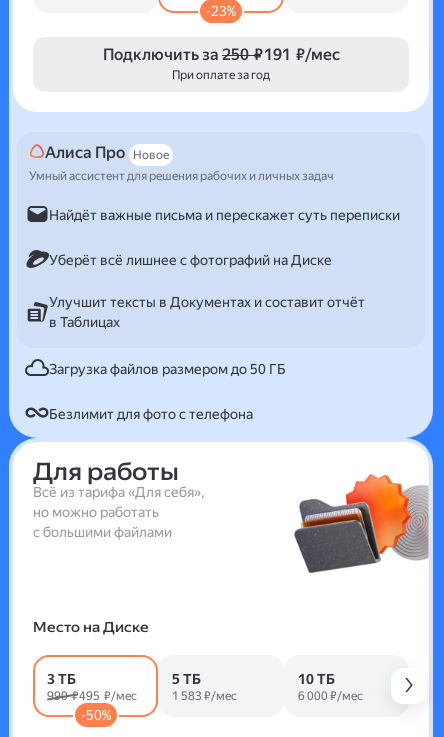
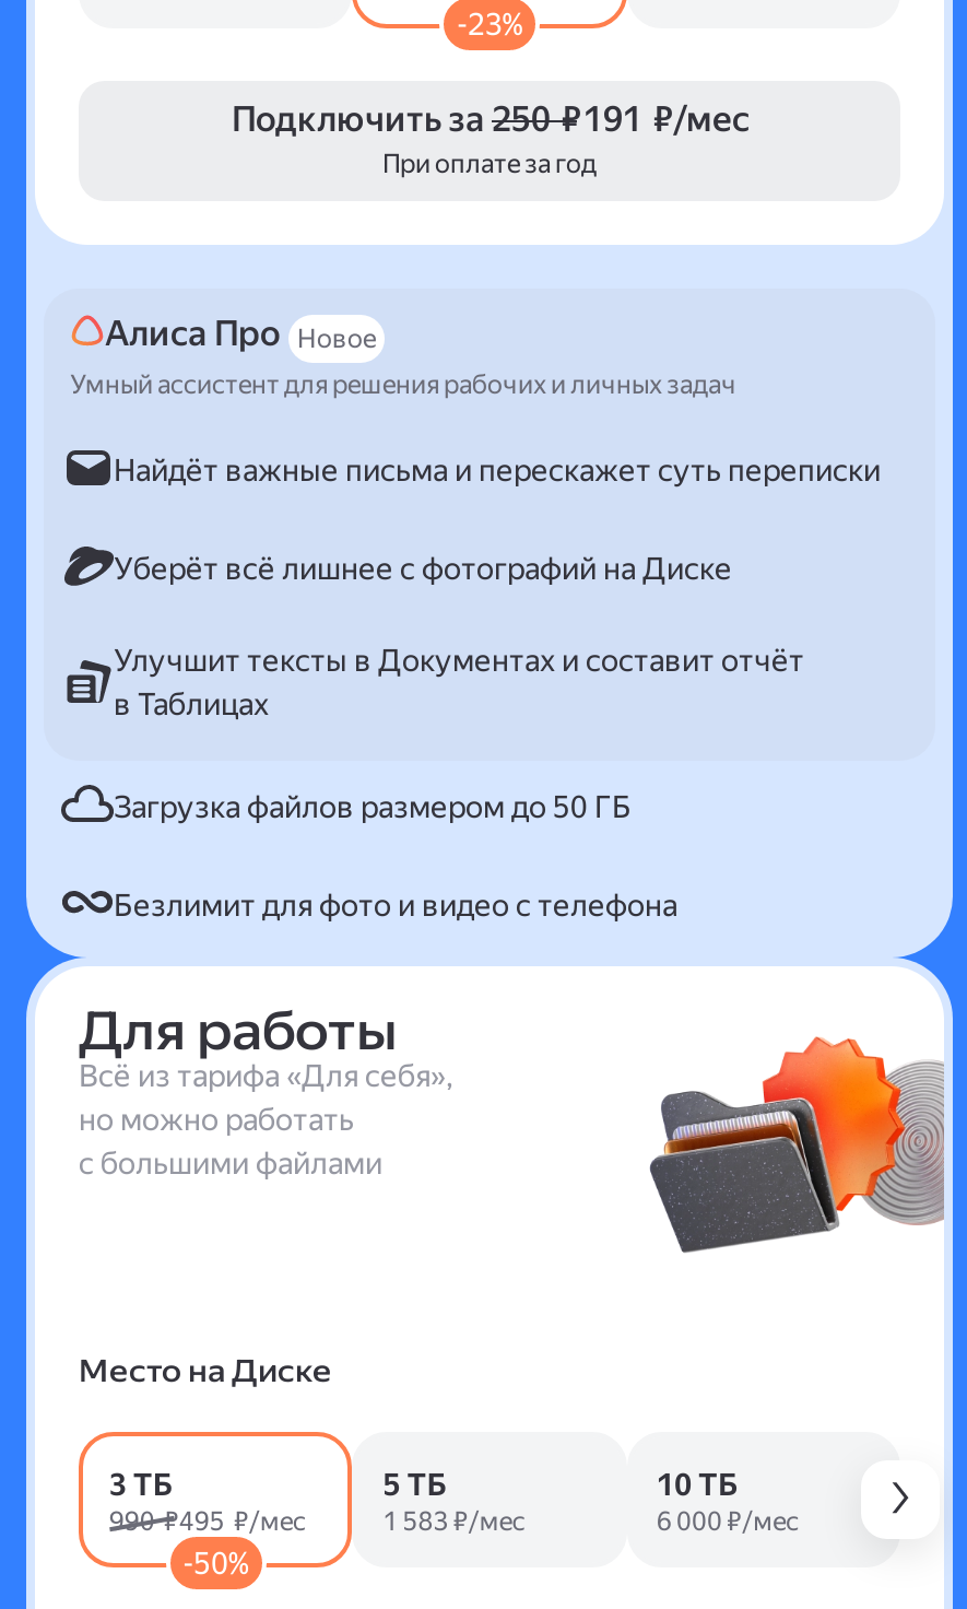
- Безлимит для фото с телефона
+ Безлимит для фото и видео с телефона
